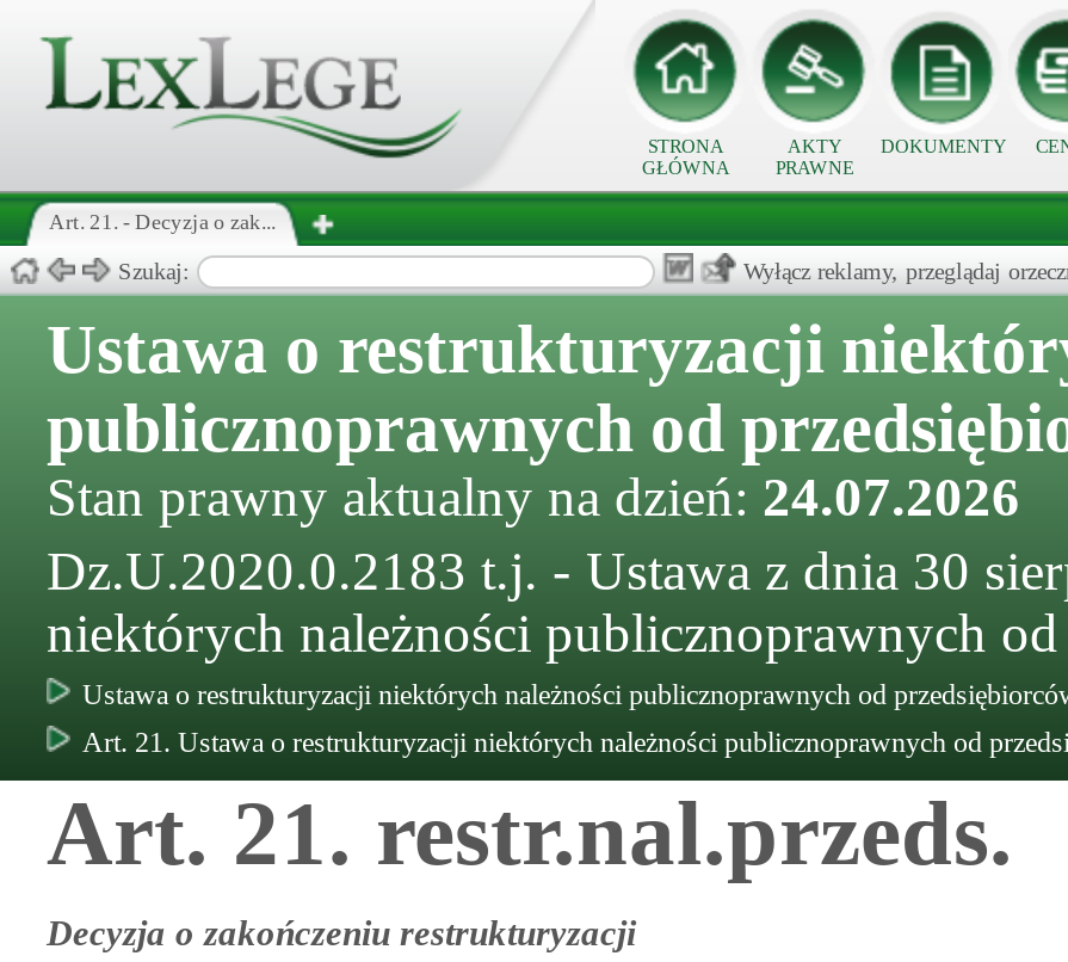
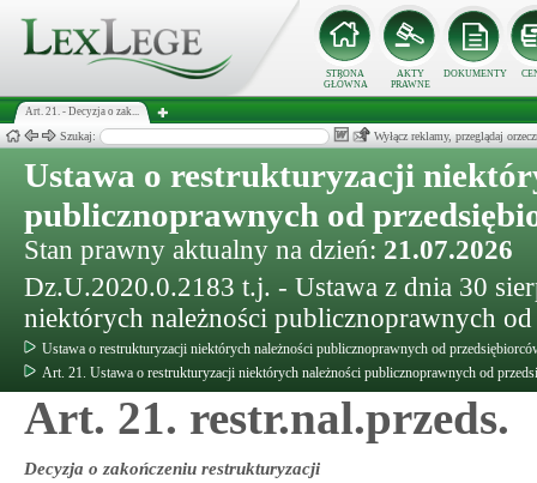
- Stan prawny aktualny na dzień: 24.07.2026
+ Stan prawny aktualny na dzień: 21.07.2026
